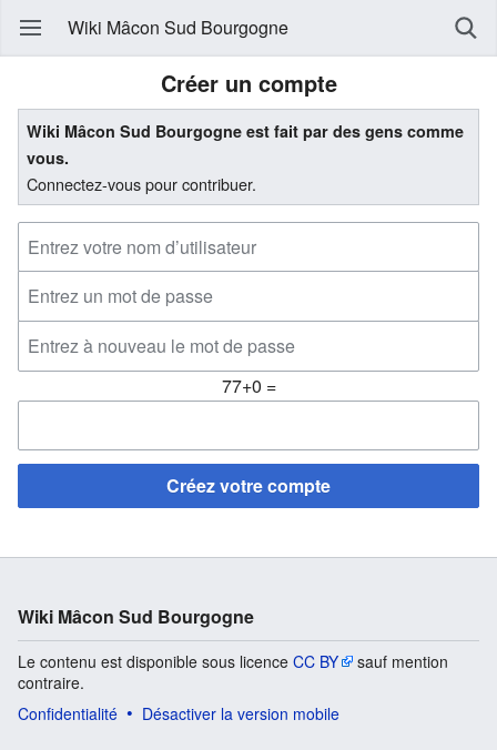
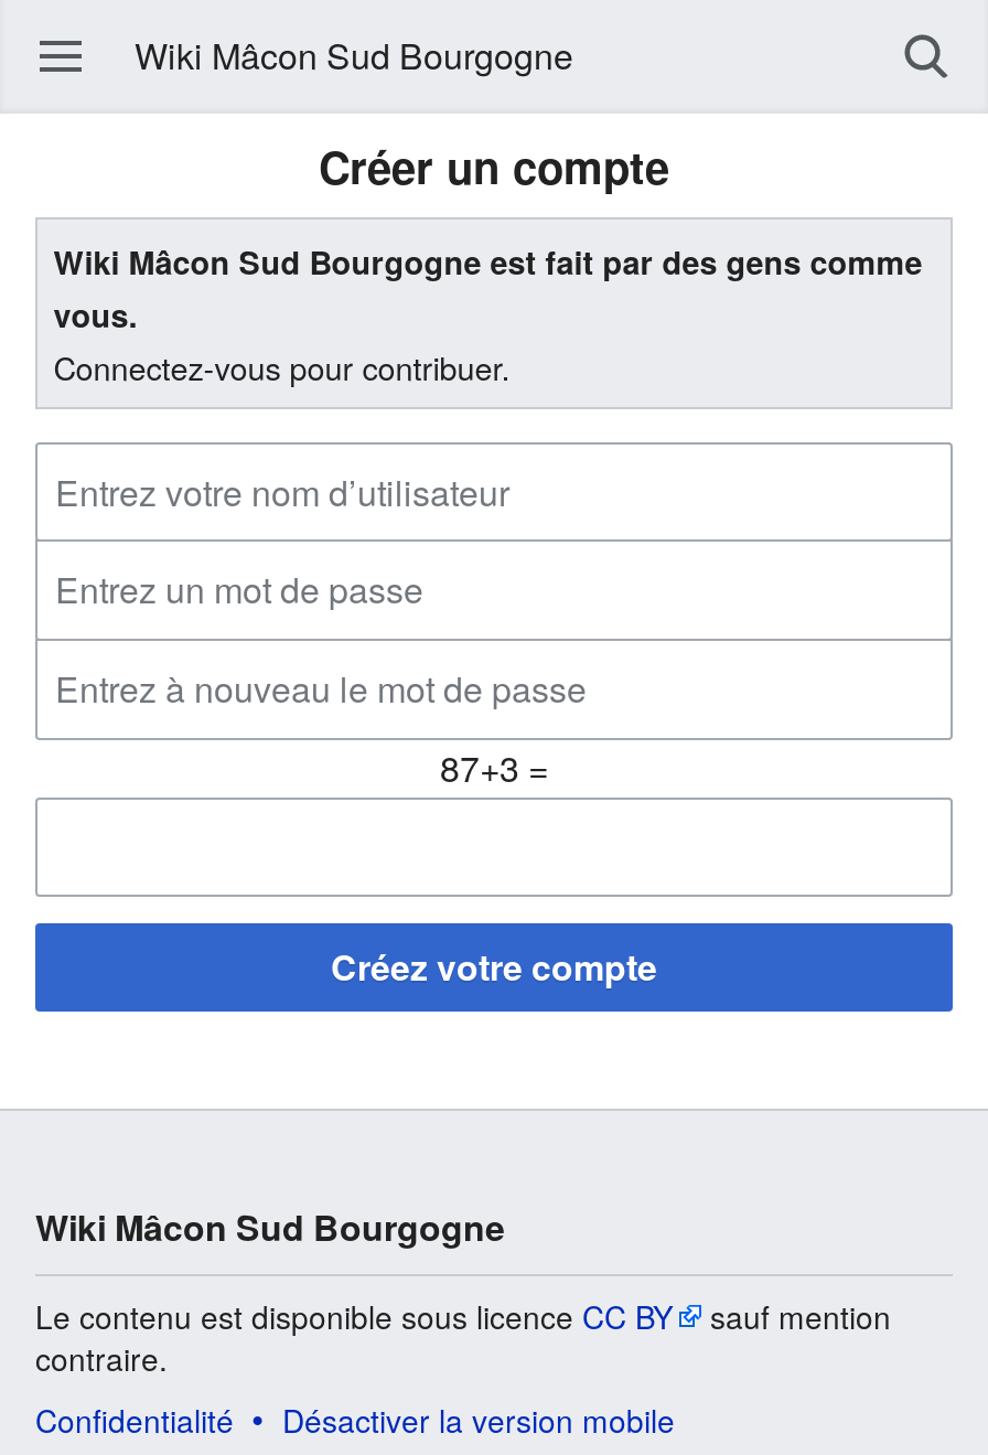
- 77+0 =
+ 87+3 =
